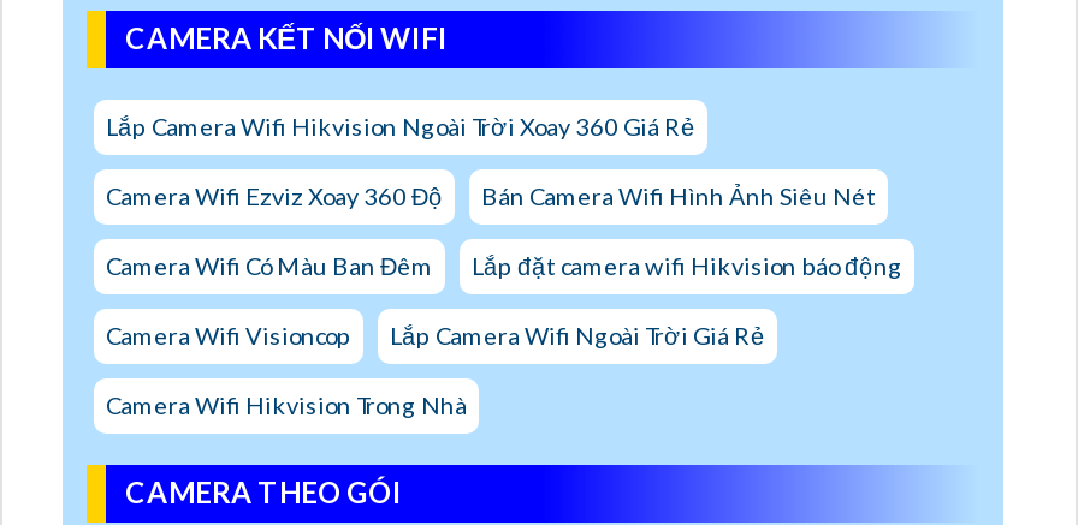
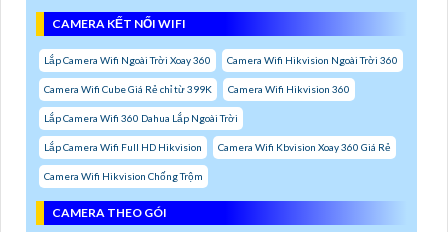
- Lắp Camera Wifi Hikvision Ngoài Trời Xoay 360 Giá Rẻ
+ Lắp Camera Wifi Ngoài Trời Xoay 360
+ Camera Wifi Hikvision Ngoài Trời 360

- Camera Wifi Ezviz Xoay 360 Độ
- Bán Camera Wifi Hình Ảnh Siêu Nét
+ Camera Wifi Cube Giá Rẻ chỉ từ 399K
+ Camera Wifi Hikvision 360

- Camera Wifi Có Màu Ban Đêm
- Lắp đặt camera wifi Hikvision báo động
+ Lắp Camera Wifi 360 Dahua Lắp Ngoài Trời

- Camera Wifi Visioncop
- Lắp Camera Wifi Ngoài Trời Giá Rẻ
+ Lắp Camera Wifi Full HD Hikvision
+ Camera Wifi Kbvision Xoay 360 Giá Rẻ

- Camera Wifi Hikvision Trong Nhà
+ Camera Wifi Hikvision Chống Trộm
